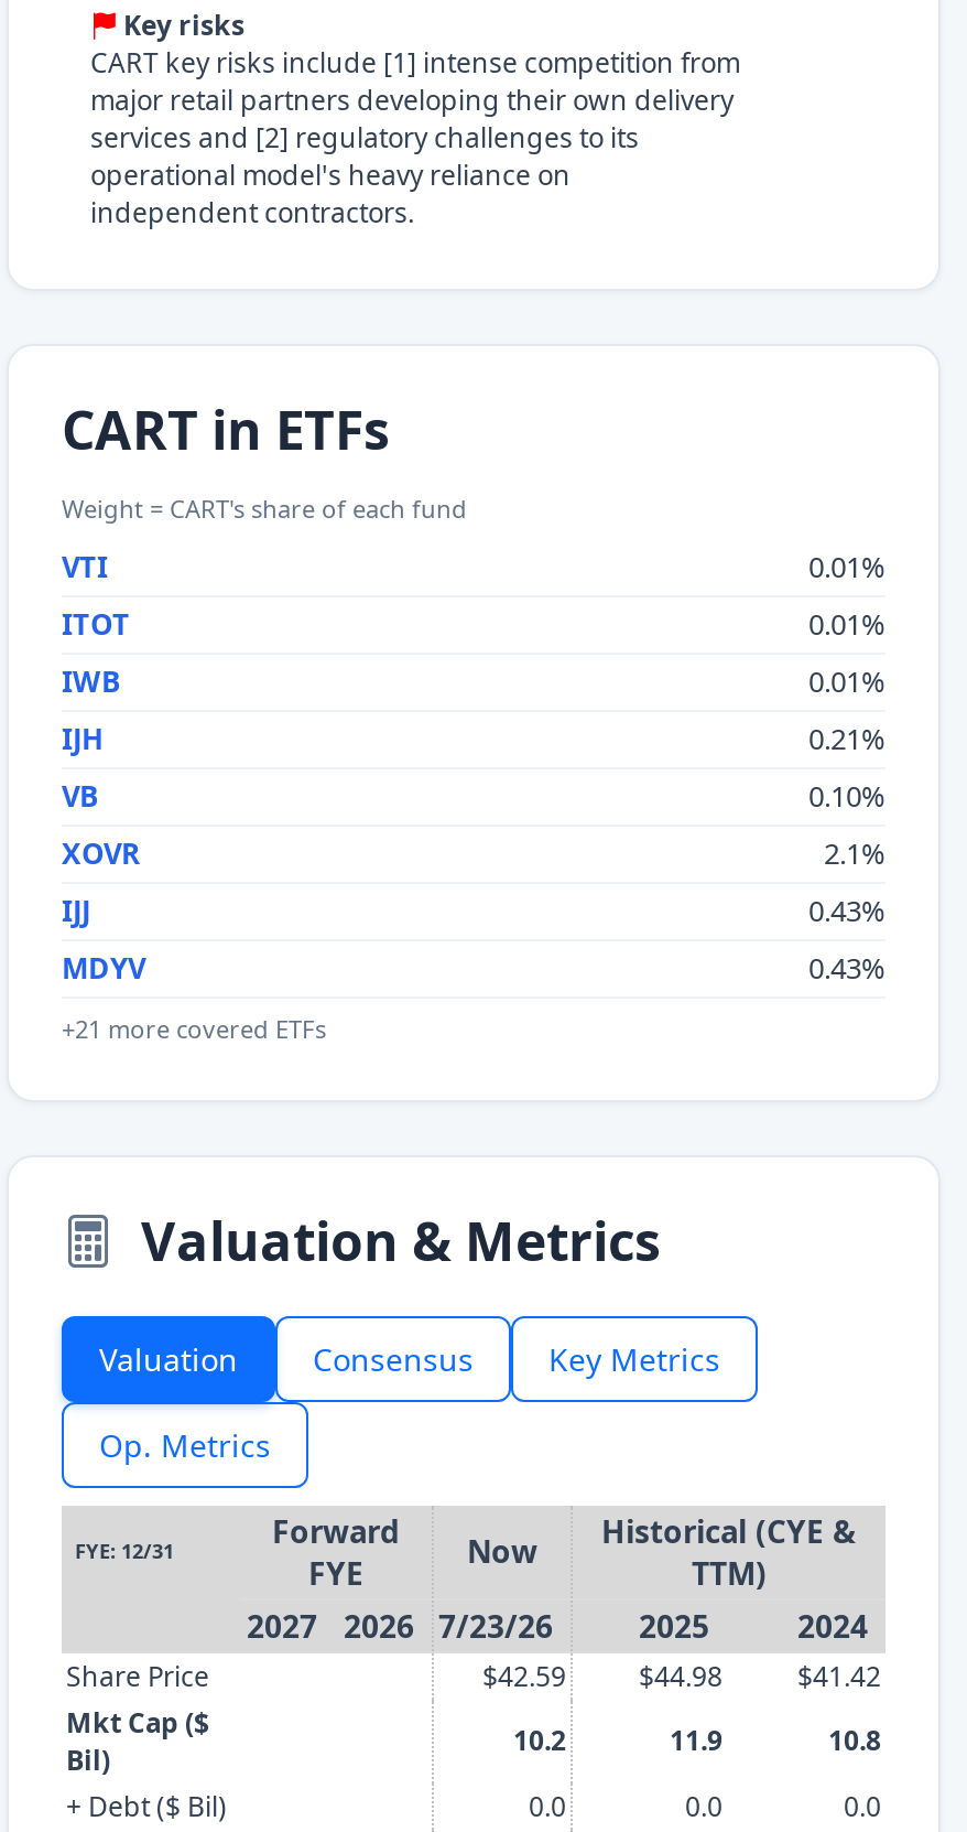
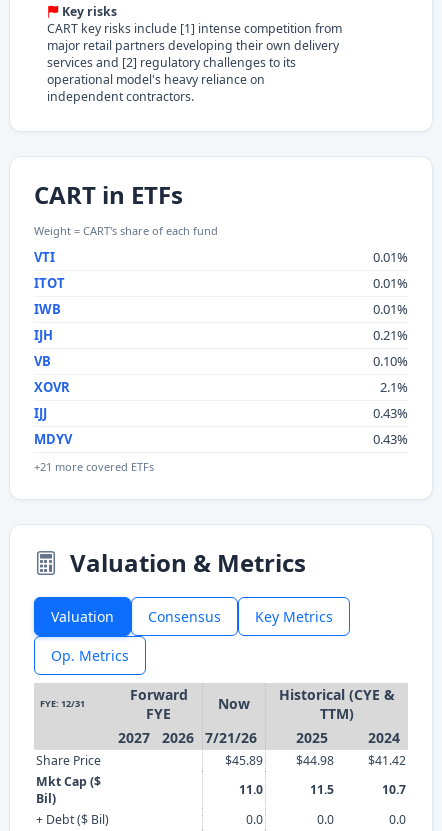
- 2027 2026 7/23/26
+ 2027 2026 7/21/26

- $42.59 $44.98 $41.42
+ $45.89 $44.98 $41.42

- 10.2
+ 11.0

- 11.9
+ 11.5

- 10.8
+ 10.7
